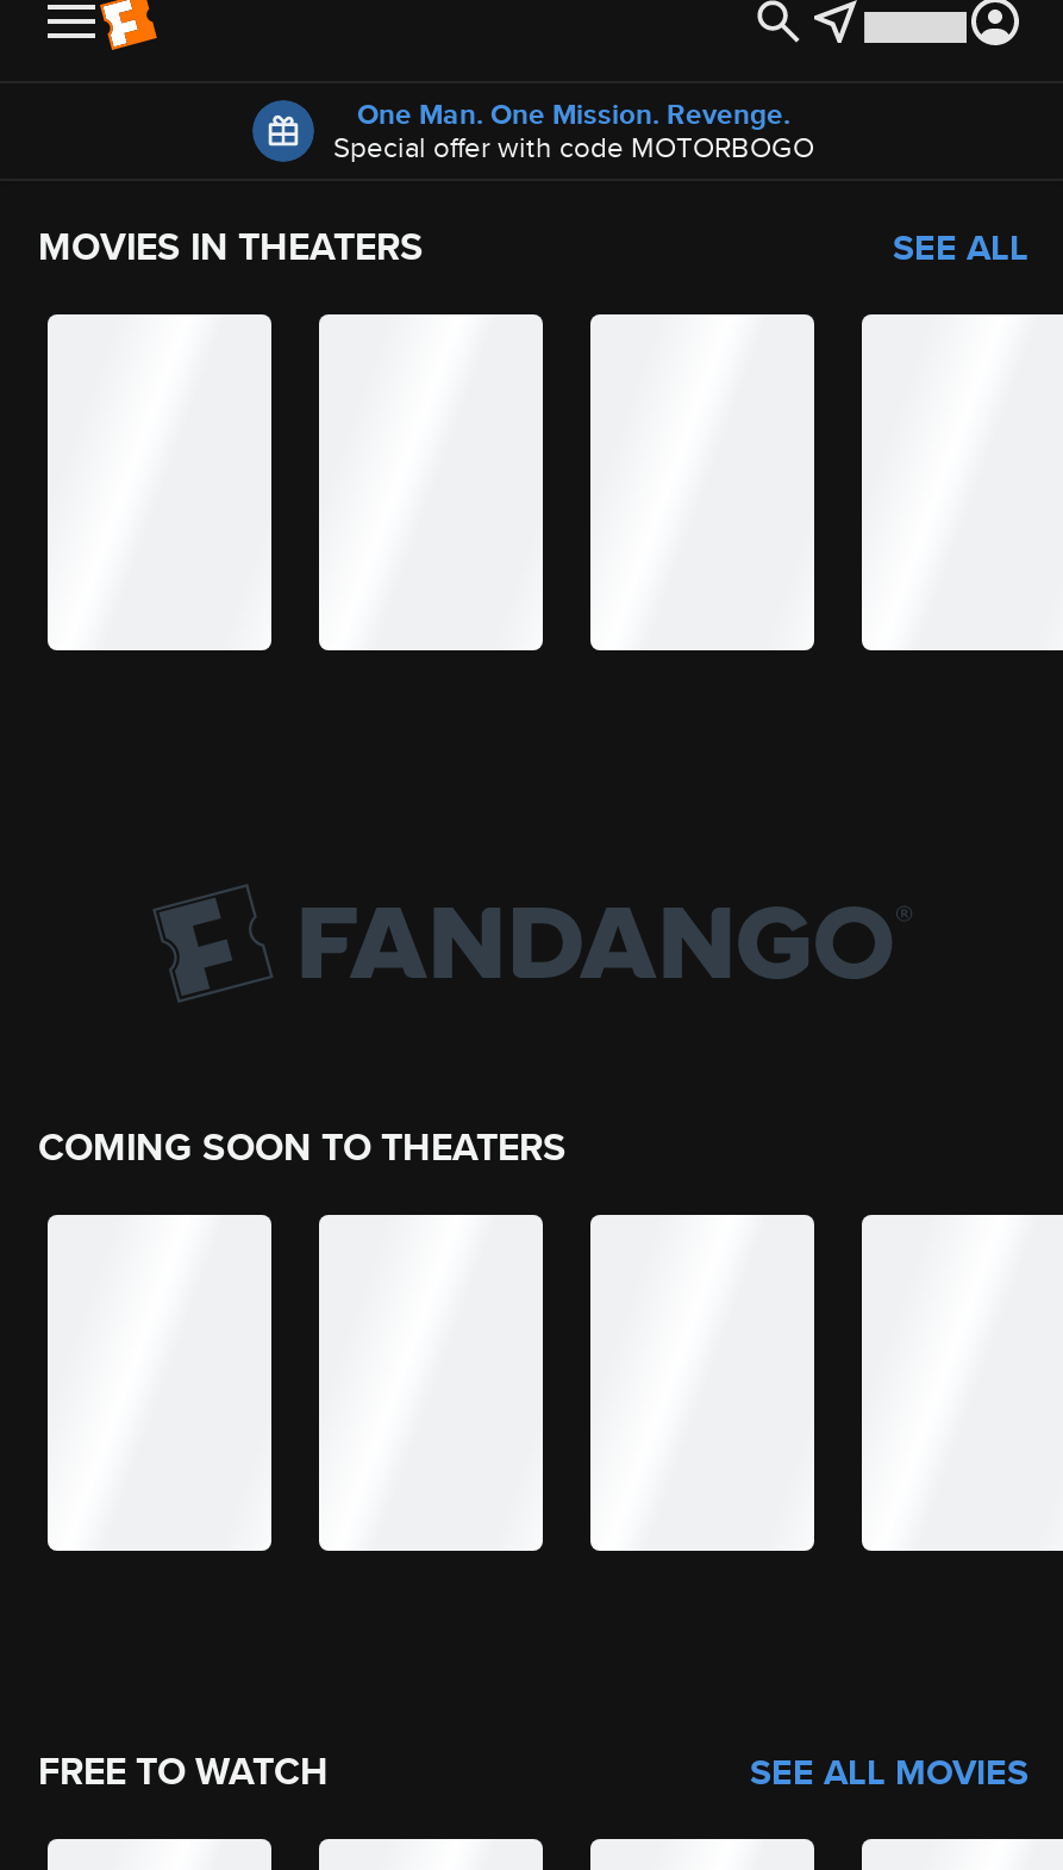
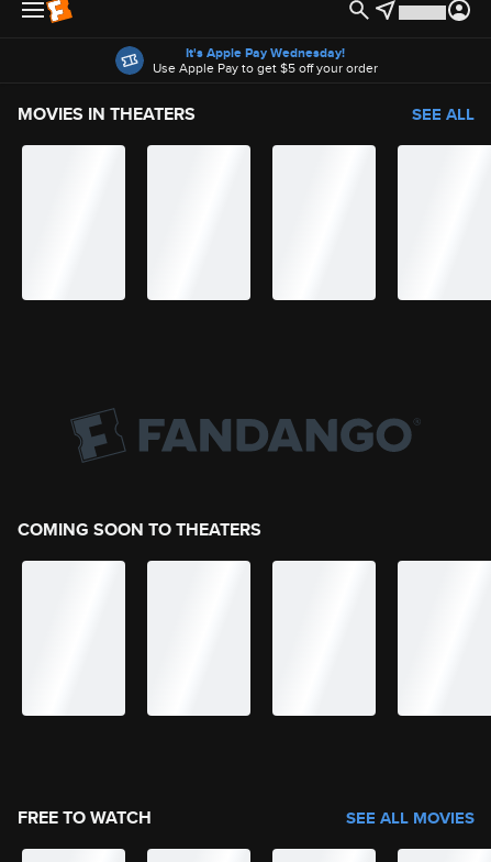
- One Man. One Mission. Revenge.
- Special offer with code MOTORBOGO
+ It's Apple Pay Wednesday!
+ Use Apple Pay to get $5 off your order
